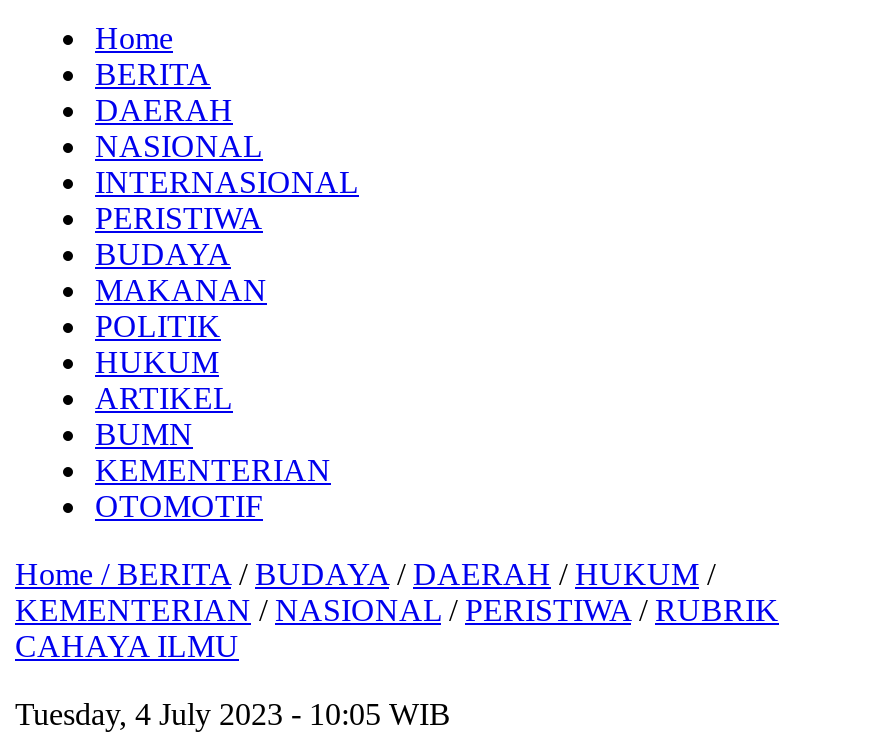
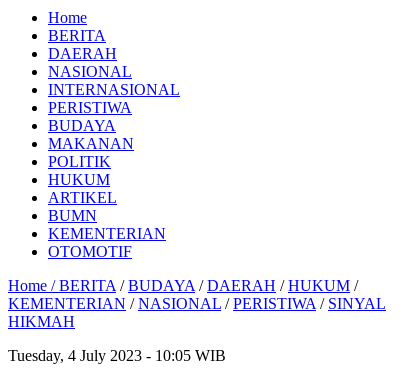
- KEMENTERIAN / NASIONAL / PERISTIWA / RUBRIK
- CAHAYA ILMU
+ KEMENTERIAN / NASIONAL / PERISTIWA / SINYAL
+ HIKMAH
